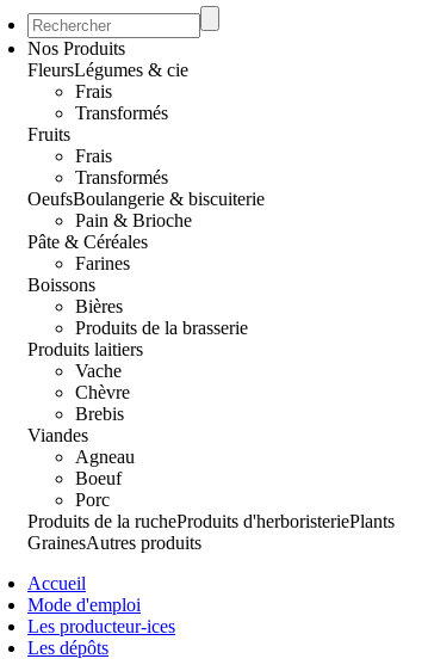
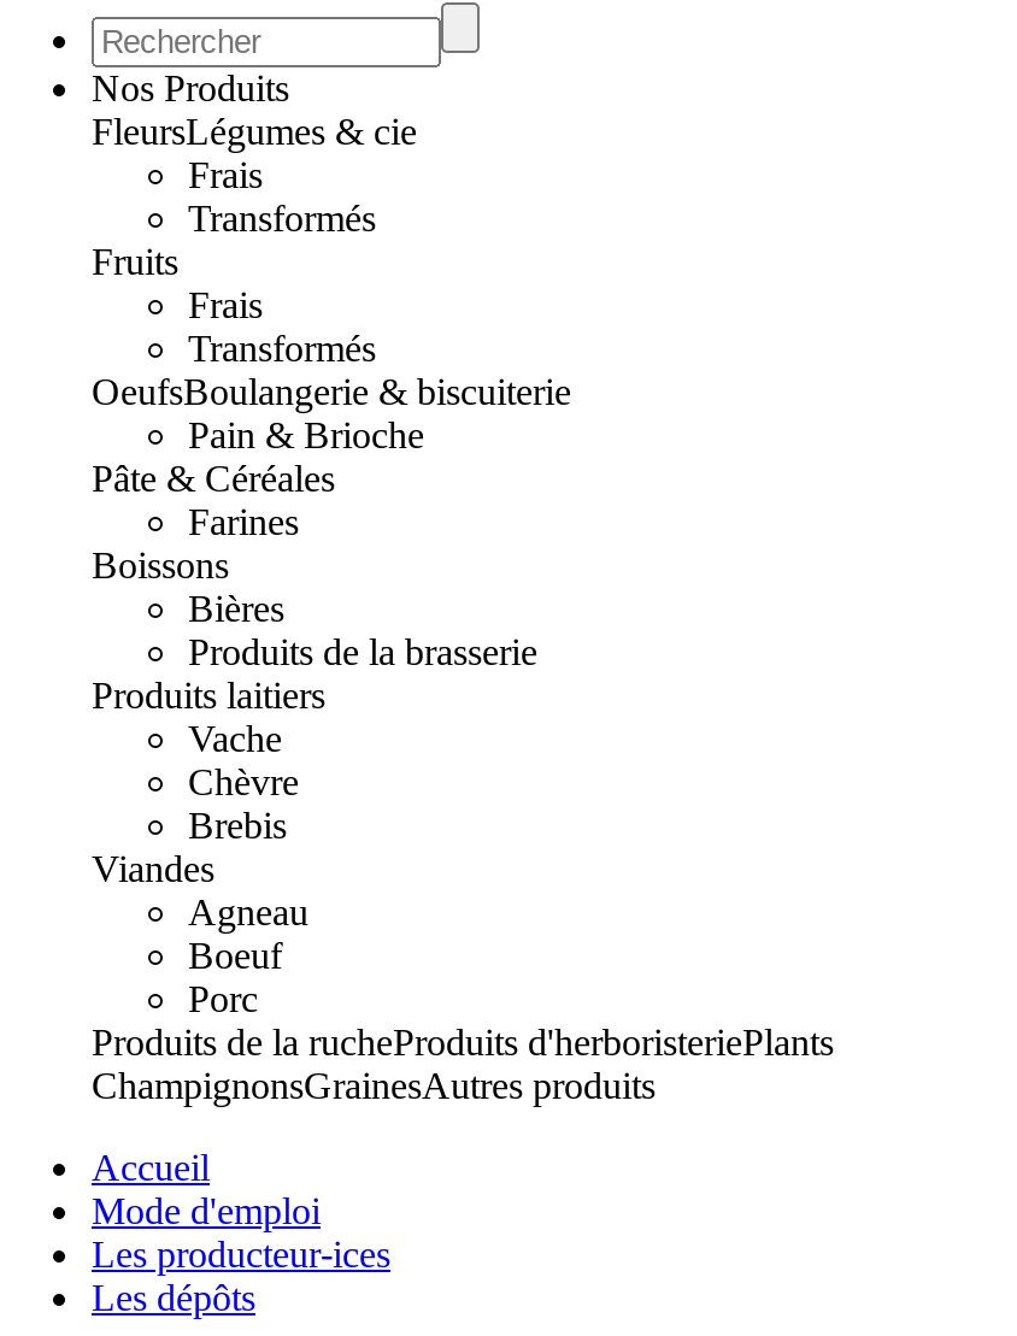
- GrainesAutres produits
+ ChampignonsGrainesAutres produits
